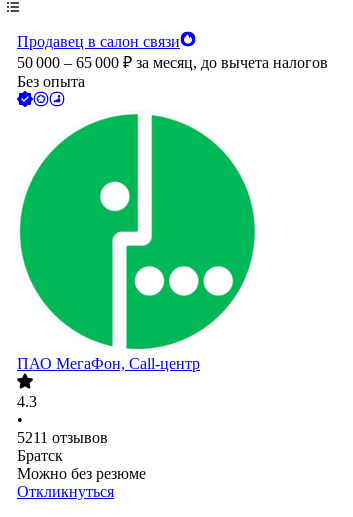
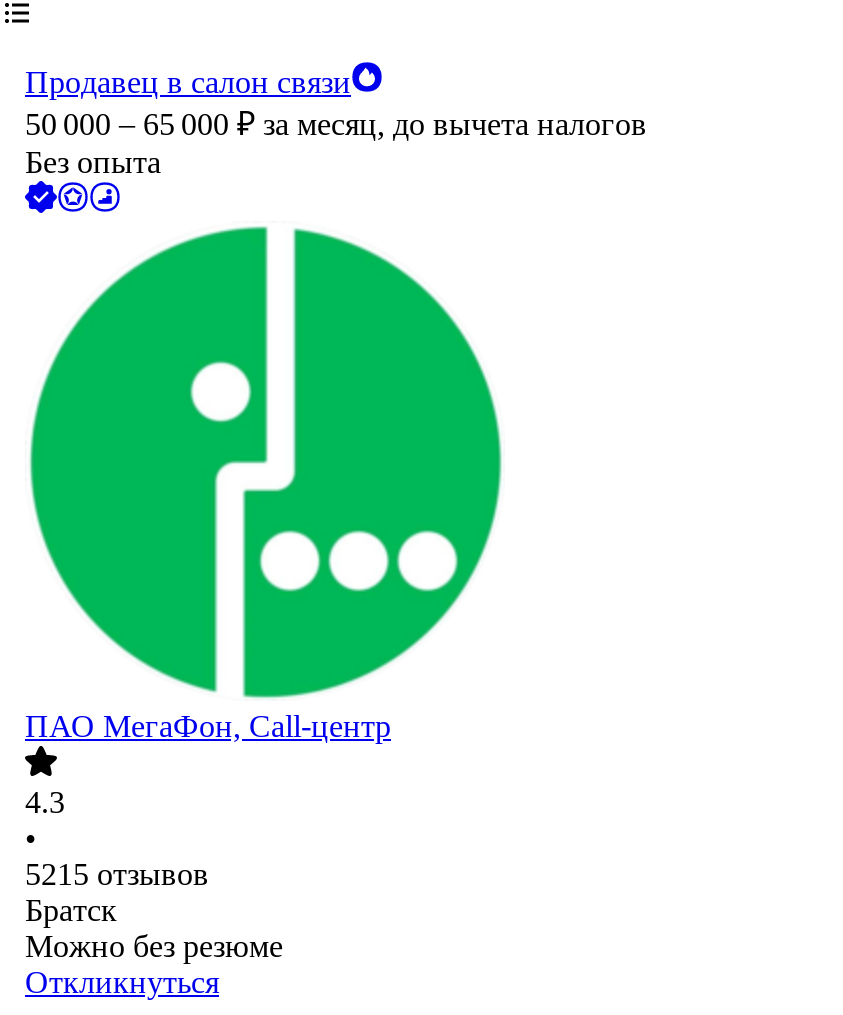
- 5211 отзывов
+ 5215 отзывов
